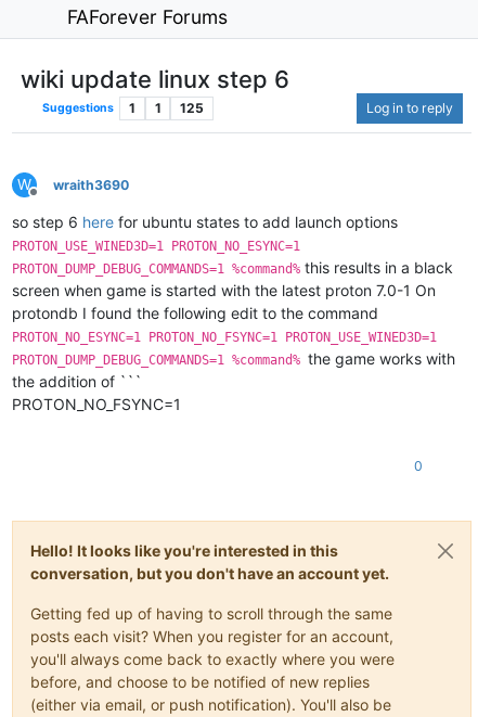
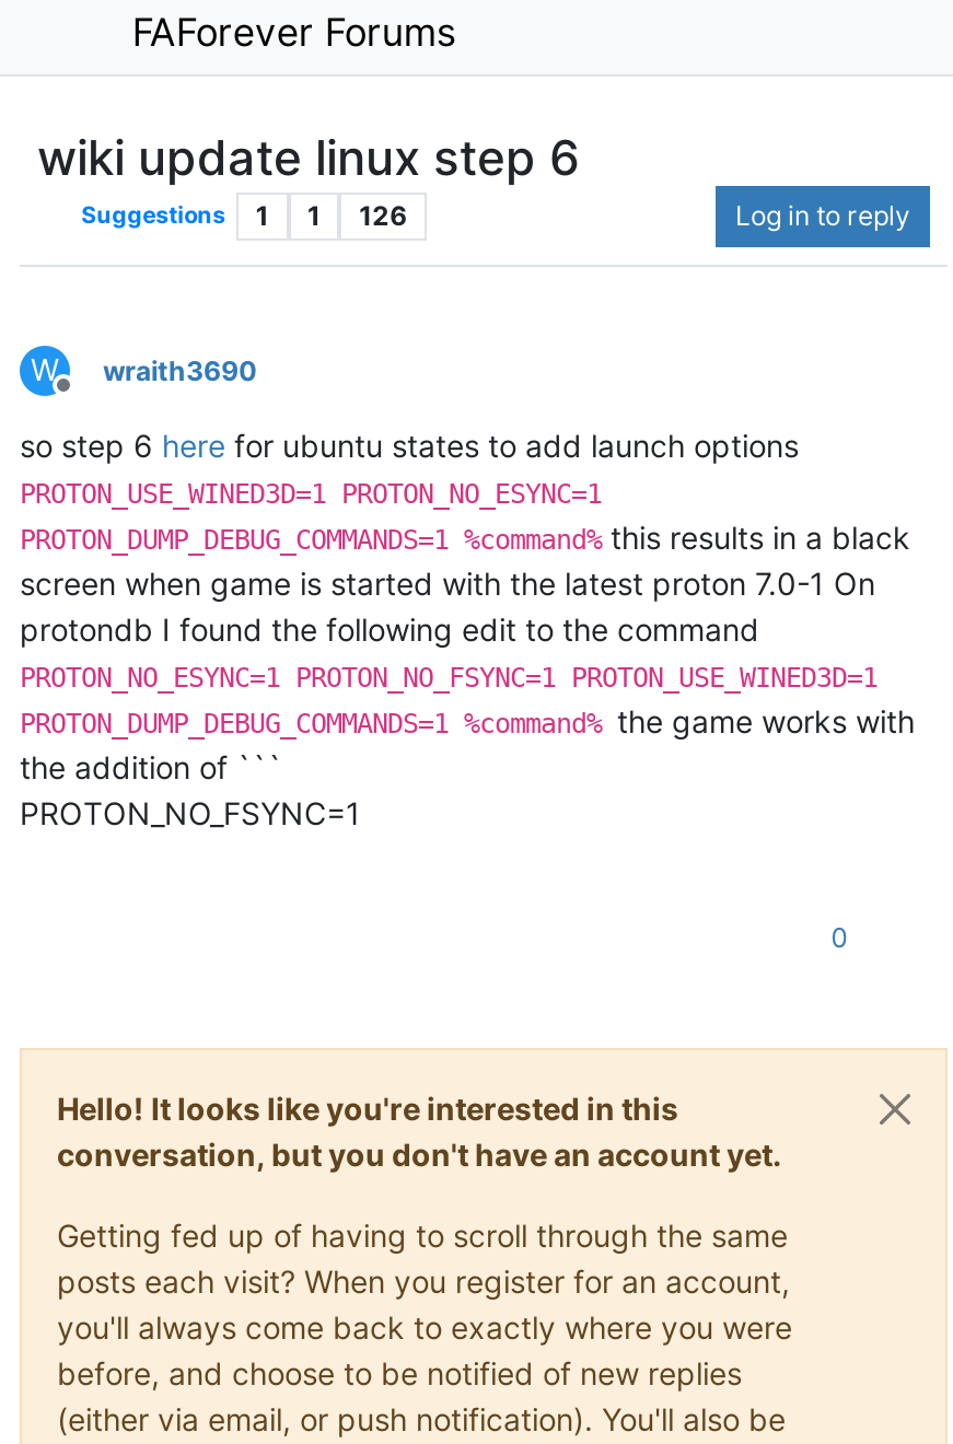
- Suggestions 1 1 125
+ Suggestions 1 1 126
